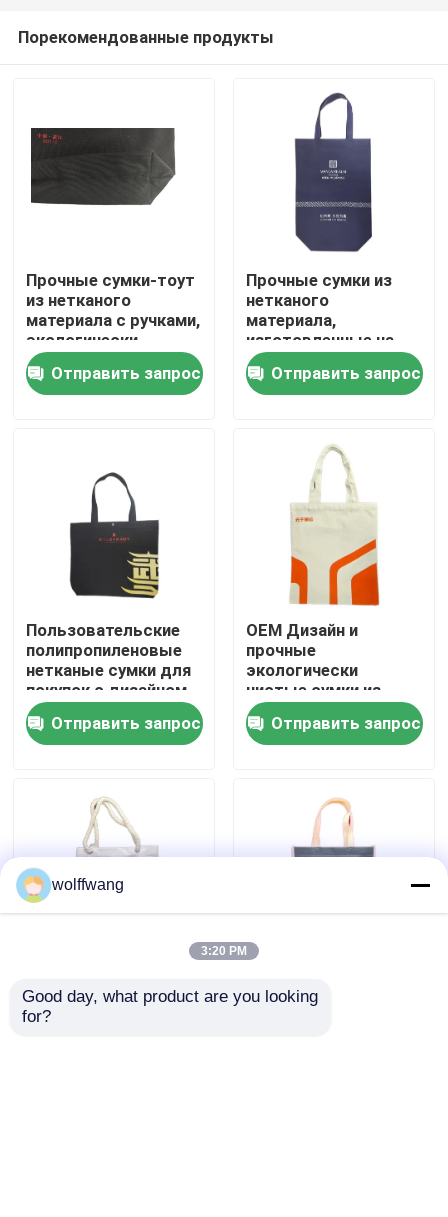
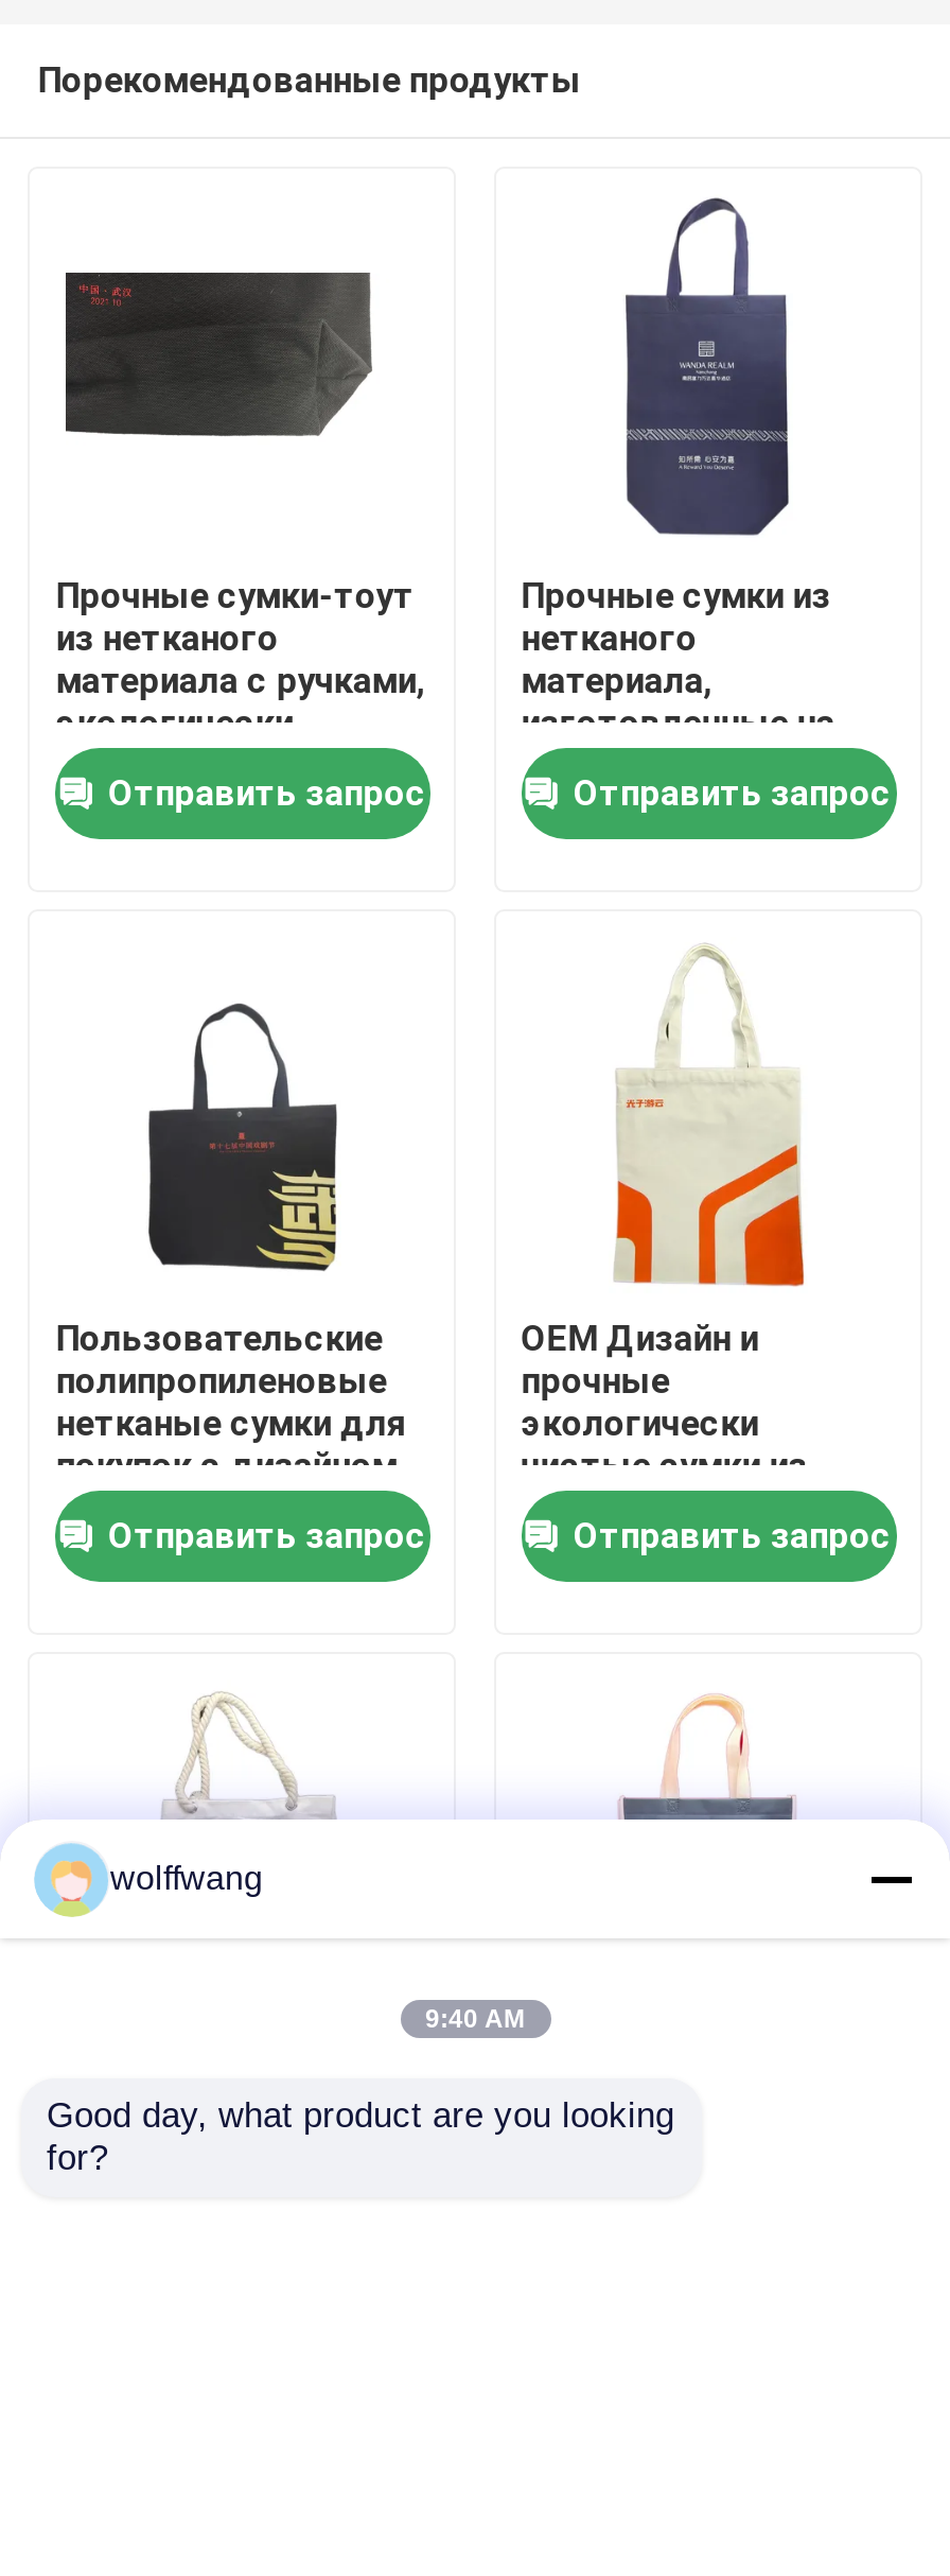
- 3:20 PM
+ 9:40 AM
